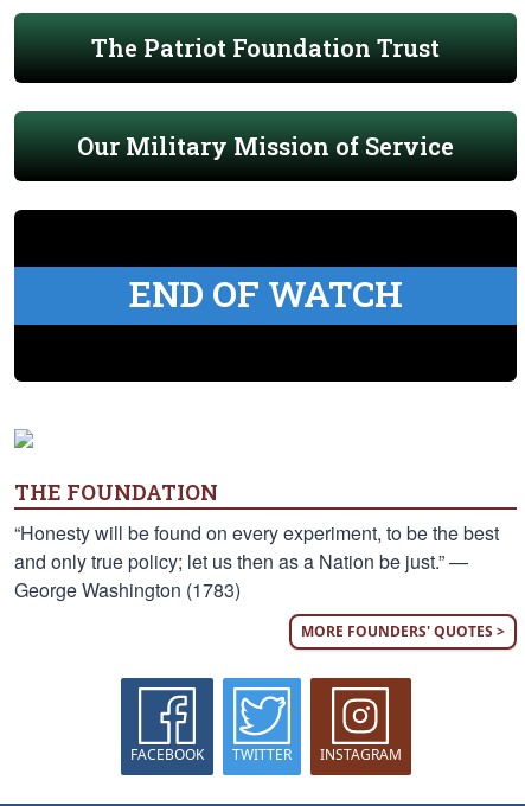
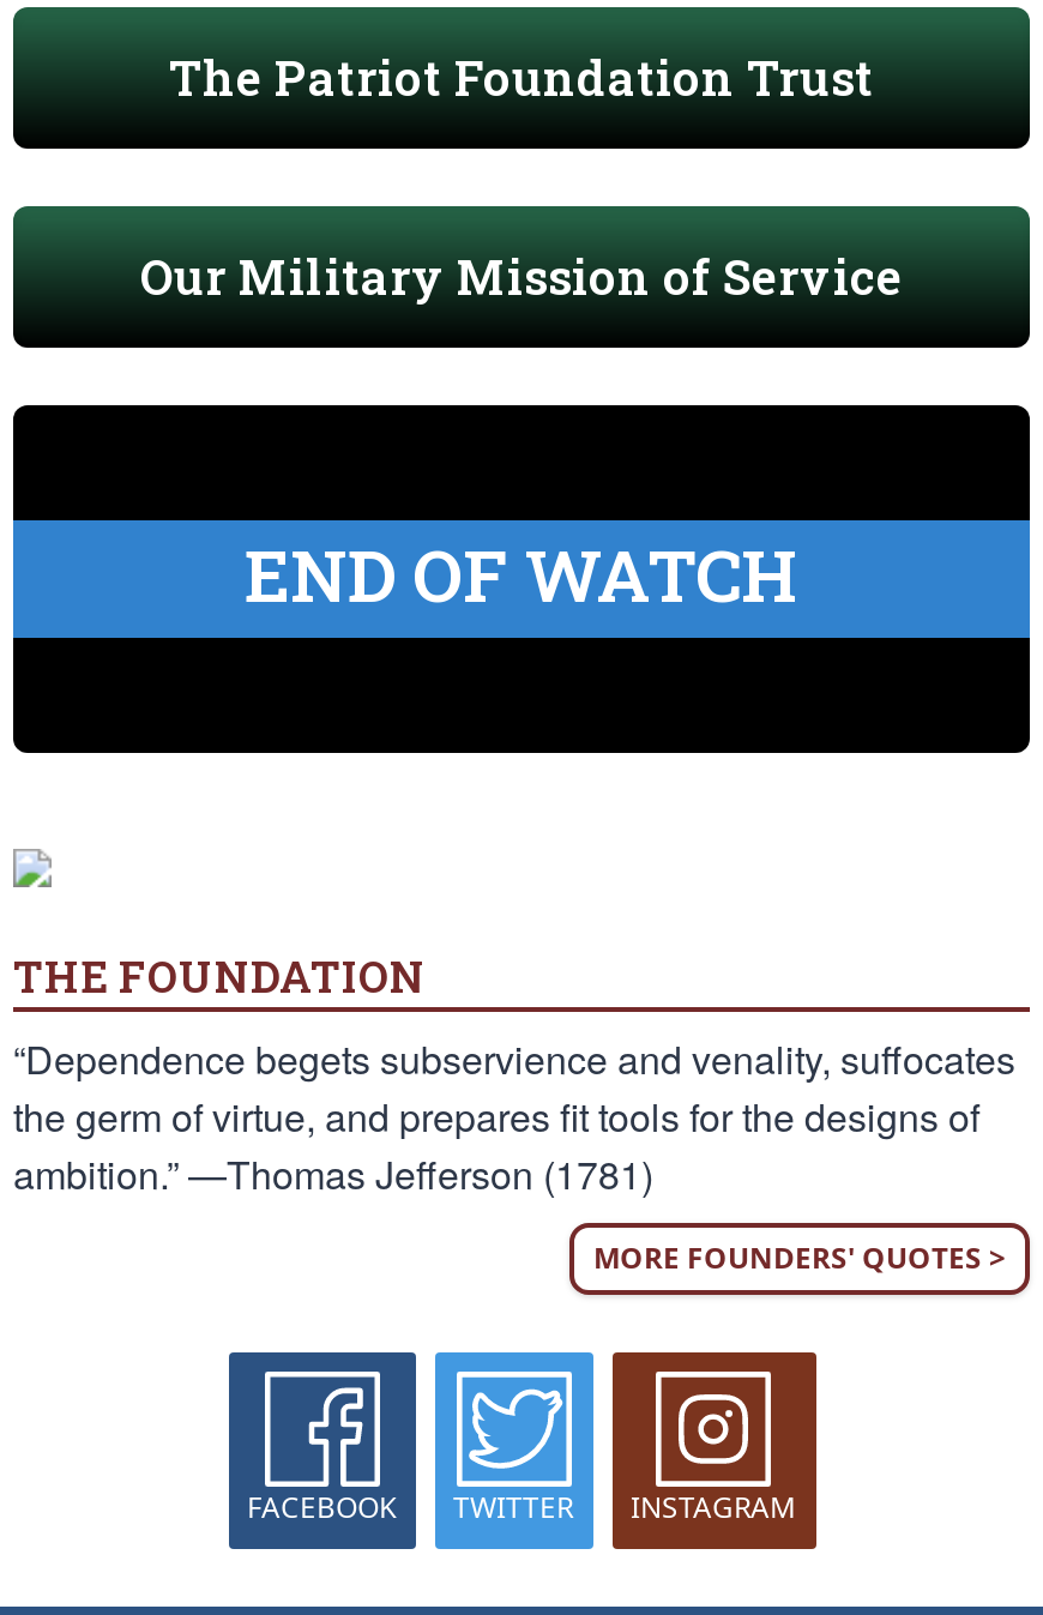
- “Honesty will be found on every experiment, to be the best
- and only true policy; let us then as a Nation be just.” —
- George Washington (1783)
+ “Dependence begets subservience and venality, suffocates
+ the germ of virtue, and prepares fit tools for the designs of
+ ambition.” —Thomas Jefferson (1781)
